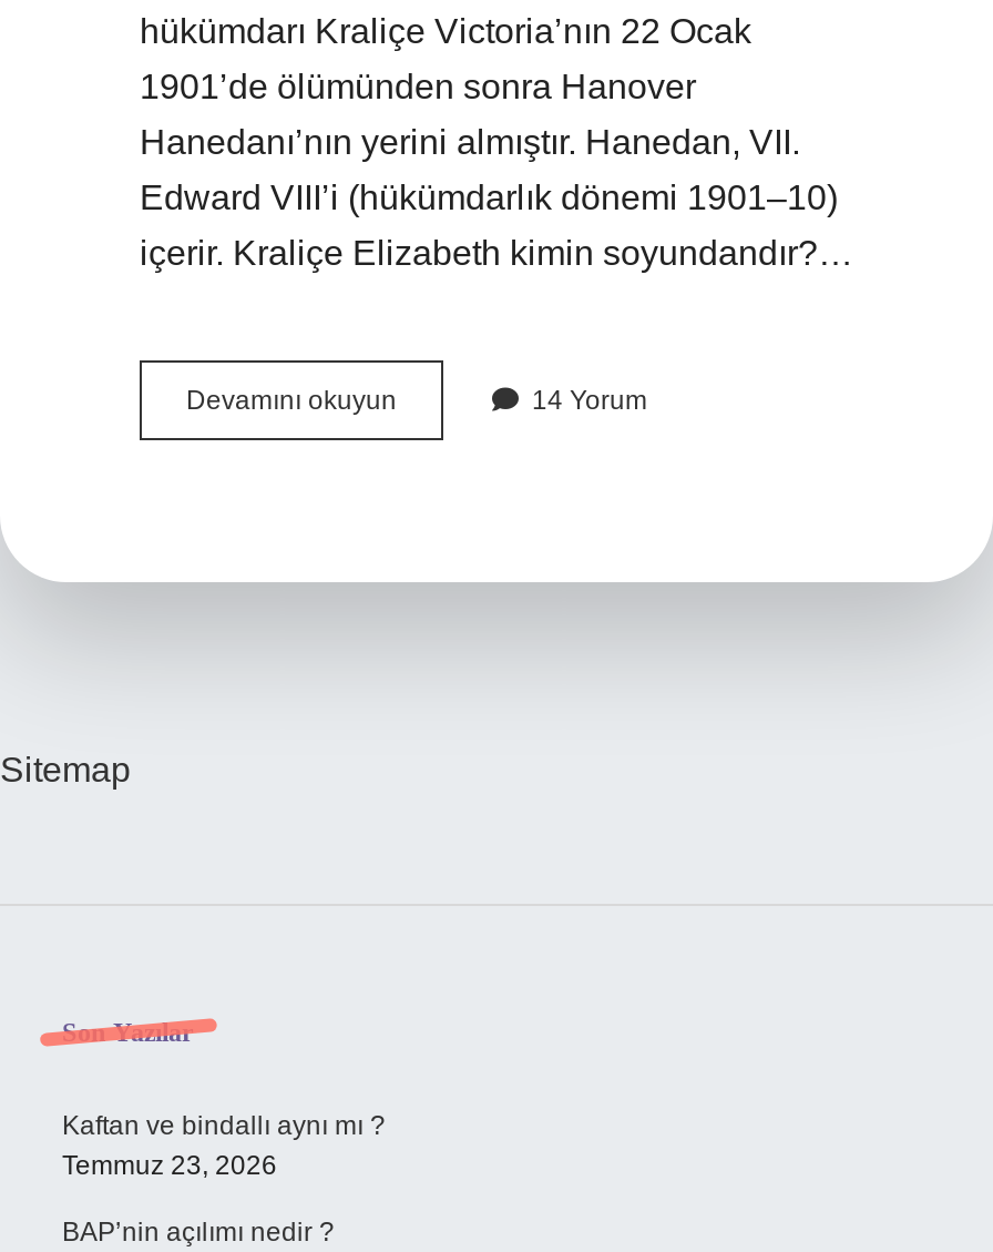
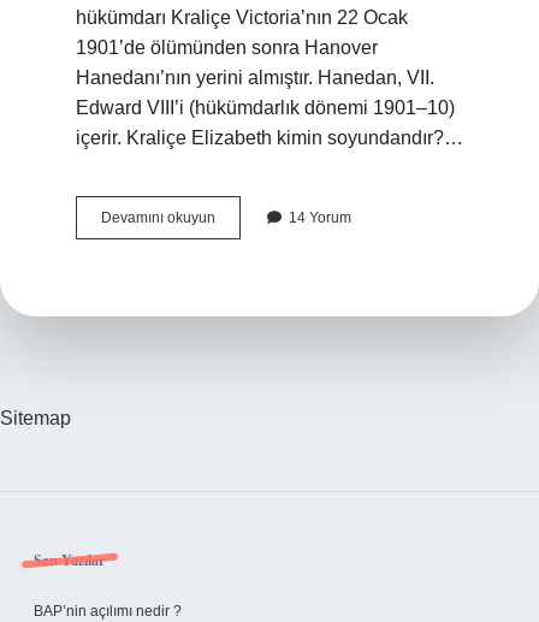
- Kaftan ve bindallı aynı mı ?
- Temmuz 23, 2026
